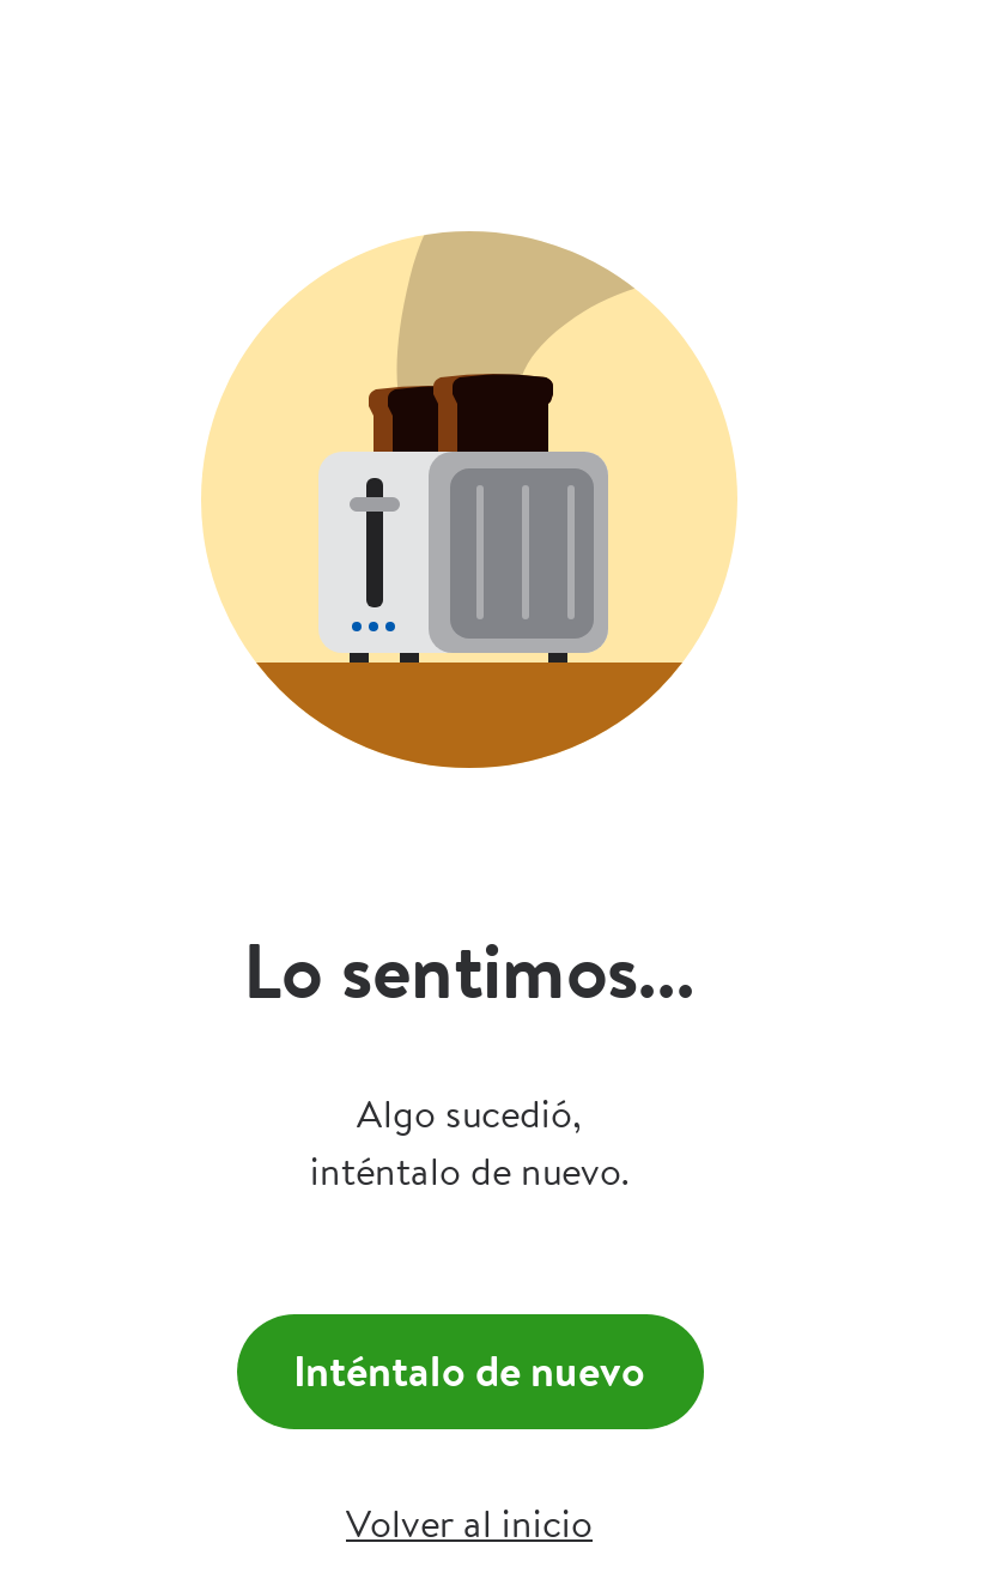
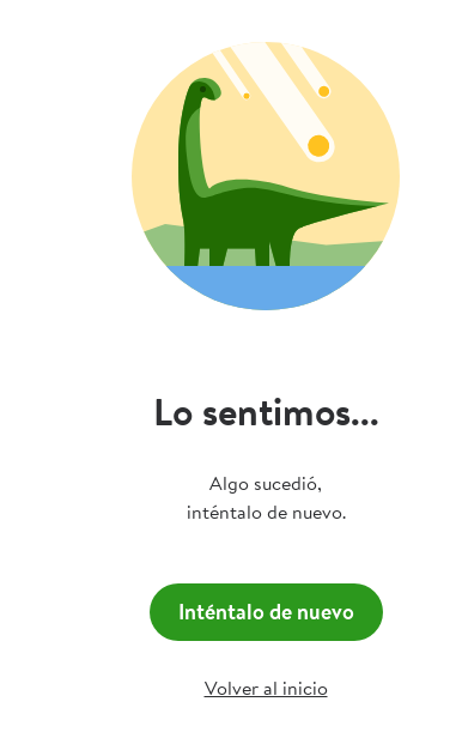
- [image]
+ [image]
